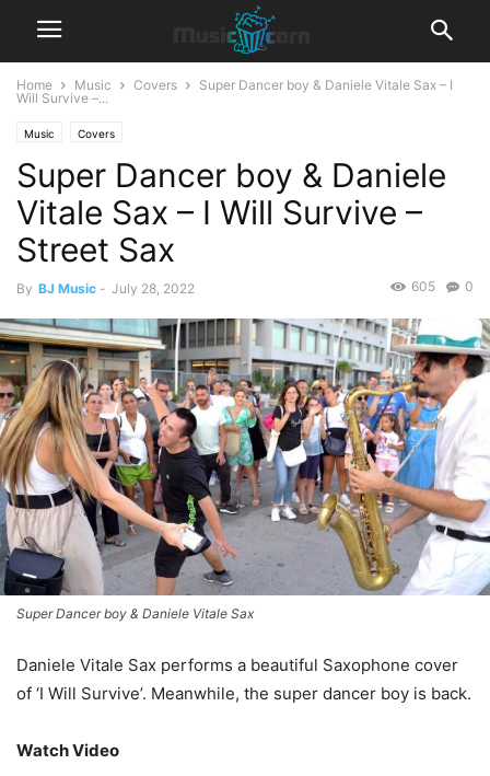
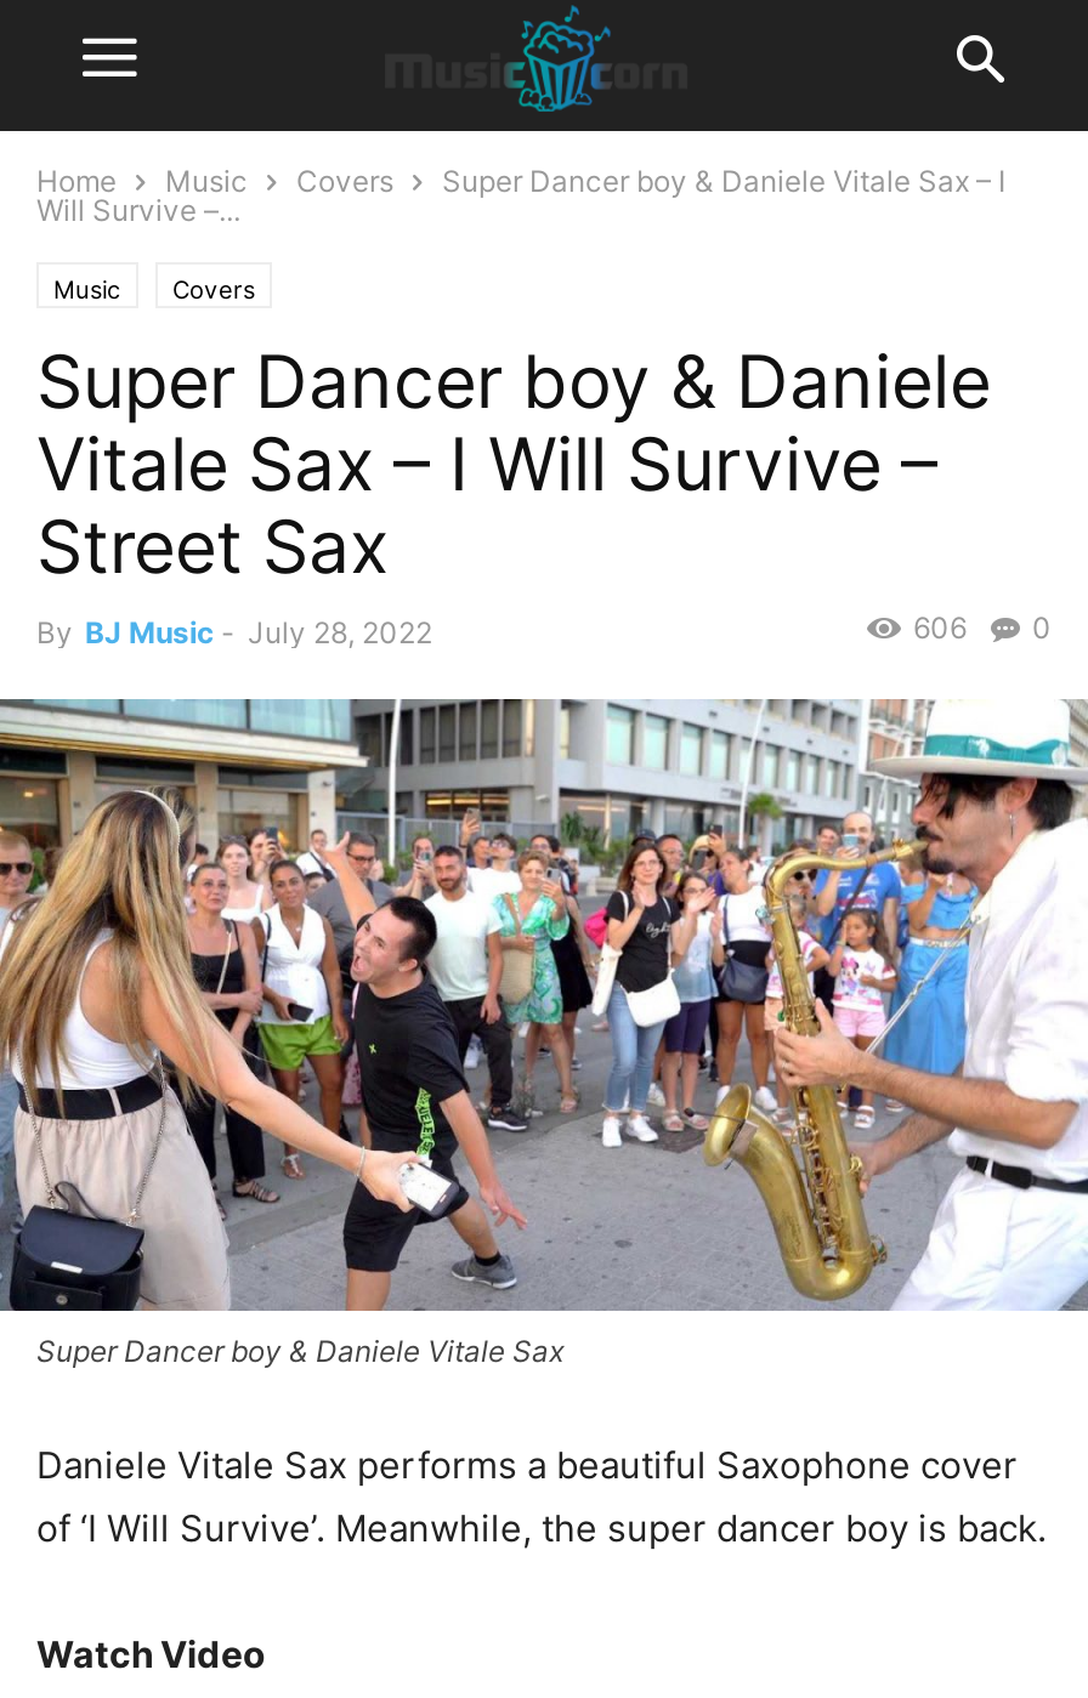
- 605 0
+ 606 0
